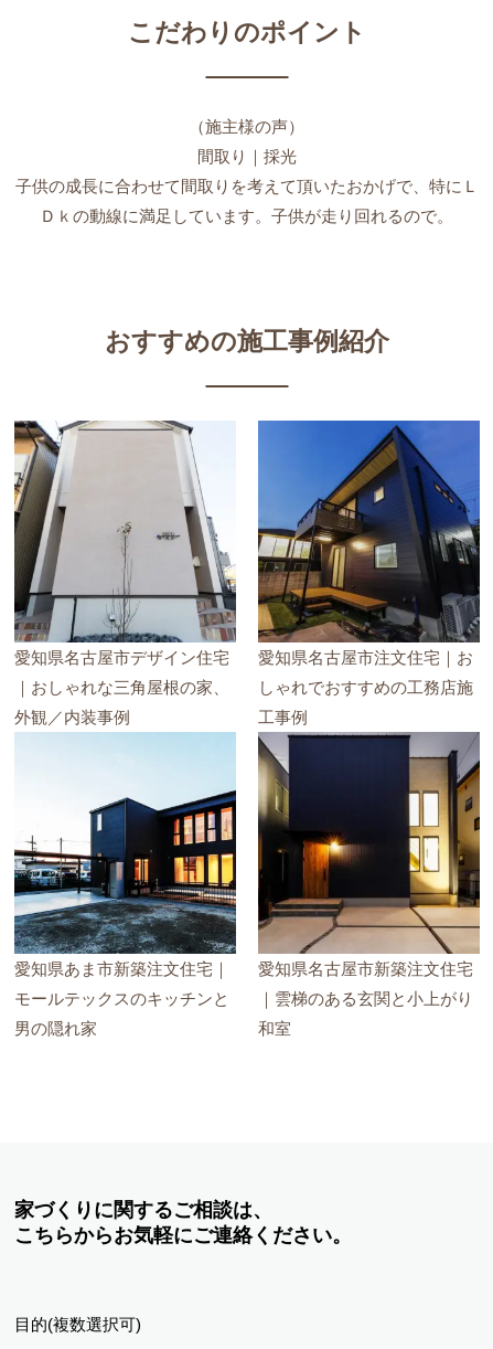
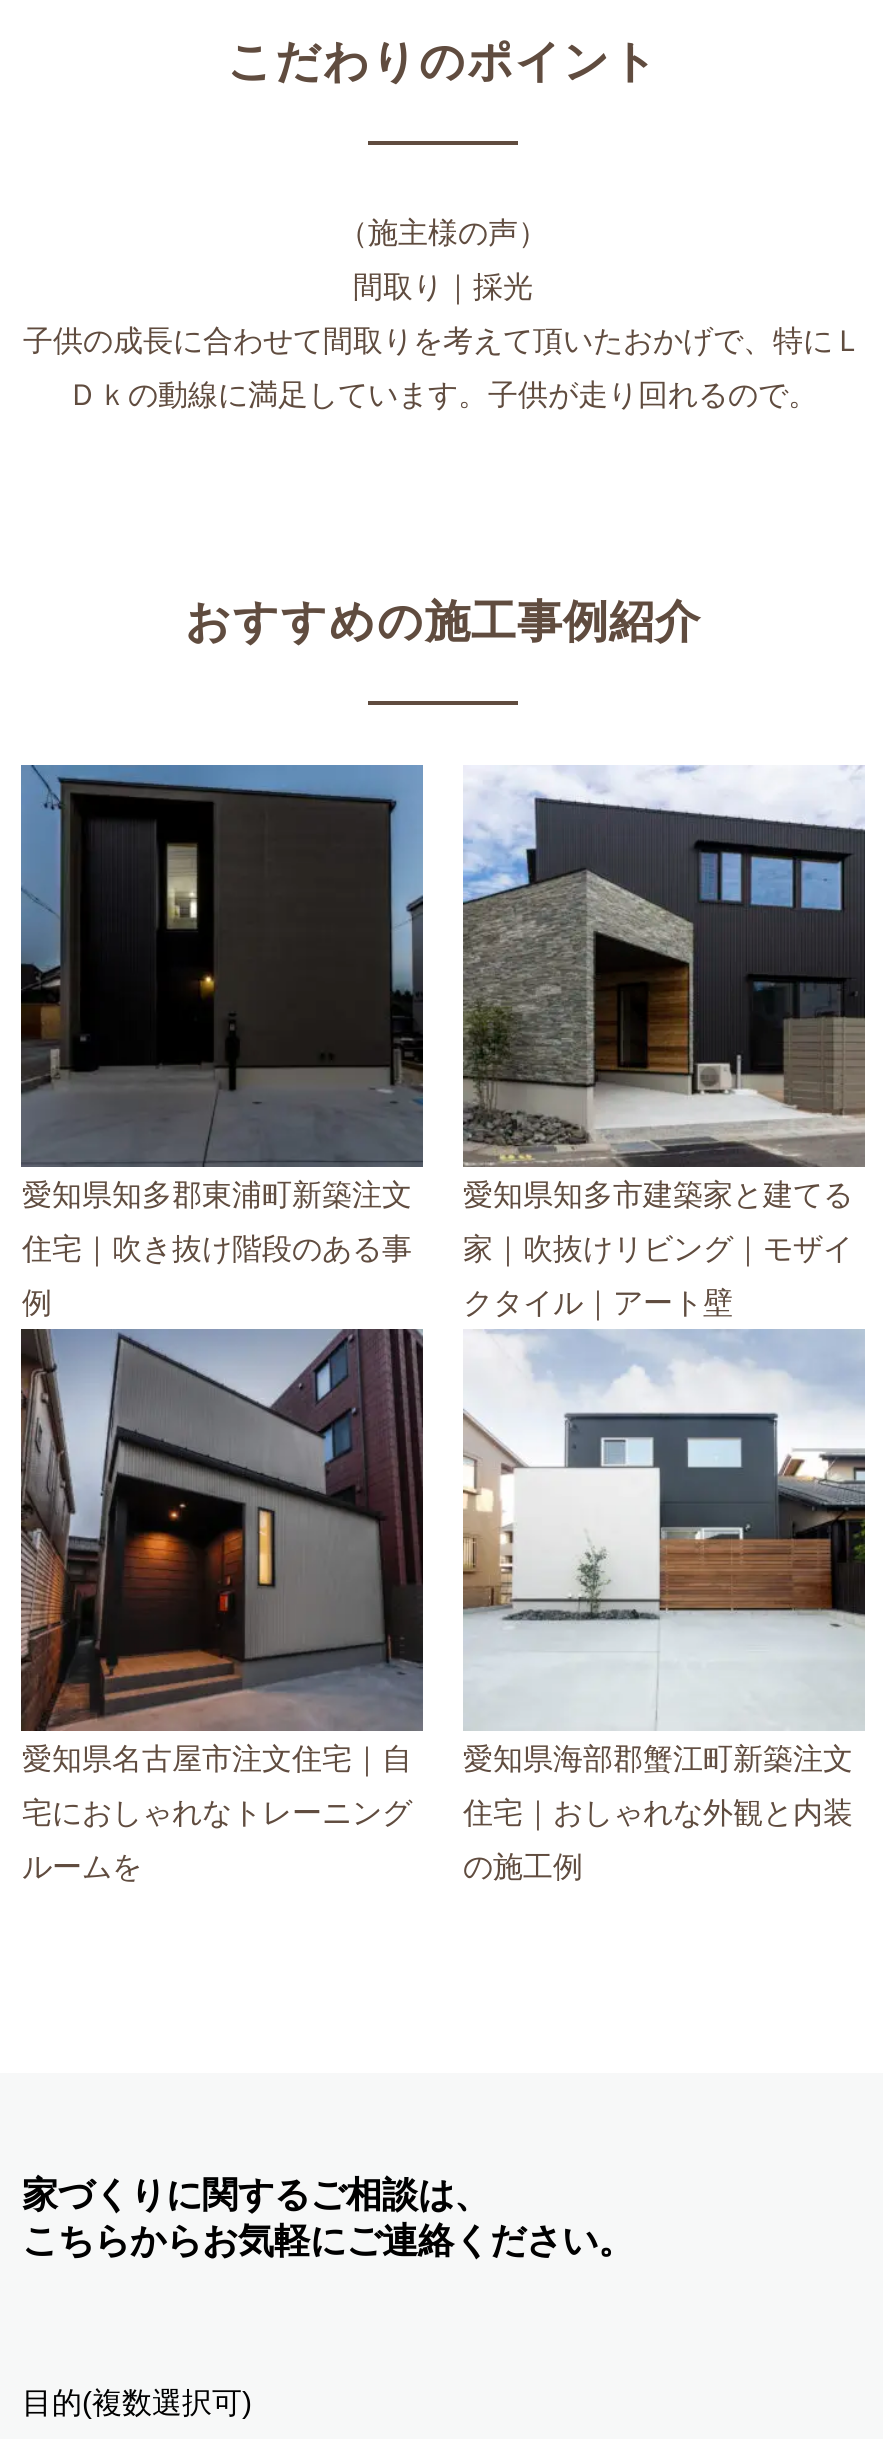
- [image]
- 愛知県名古屋市デザイン住宅
+ [image]
+ 愛知県知多郡東浦町新築注文

- [image]
- 愛知県名古屋市注文住宅｜お
+ [image]
+ 愛知県知多市建築家と建てる

- ｜おしゃれな三角屋根の家、
+ 住宅｜吹き抜け階段のある事

- しゃれでおすすめの工務店施
+ 家｜吹抜けリビング｜モザイ

- 外観／内装事例
+ 例

- 工事例
+ クタイル｜アート壁

- [image]
- 愛知県あま市新築注文住宅｜
+ [image]
+ 愛知県名古屋市注文住宅｜自

- [image]
- 愛知県名古屋市新築注文住宅
+ [image]
+ 愛知県海部郡蟹江町新築注文

- モールテックスのキッチンと
+ 宅におしゃれなトレーニング

- ｜雲梯のある玄関と小上がり
+ 住宅｜おしゃれな外観と内装

- 男の隠れ家
+ ルームを

- 和室
+ の施工例
